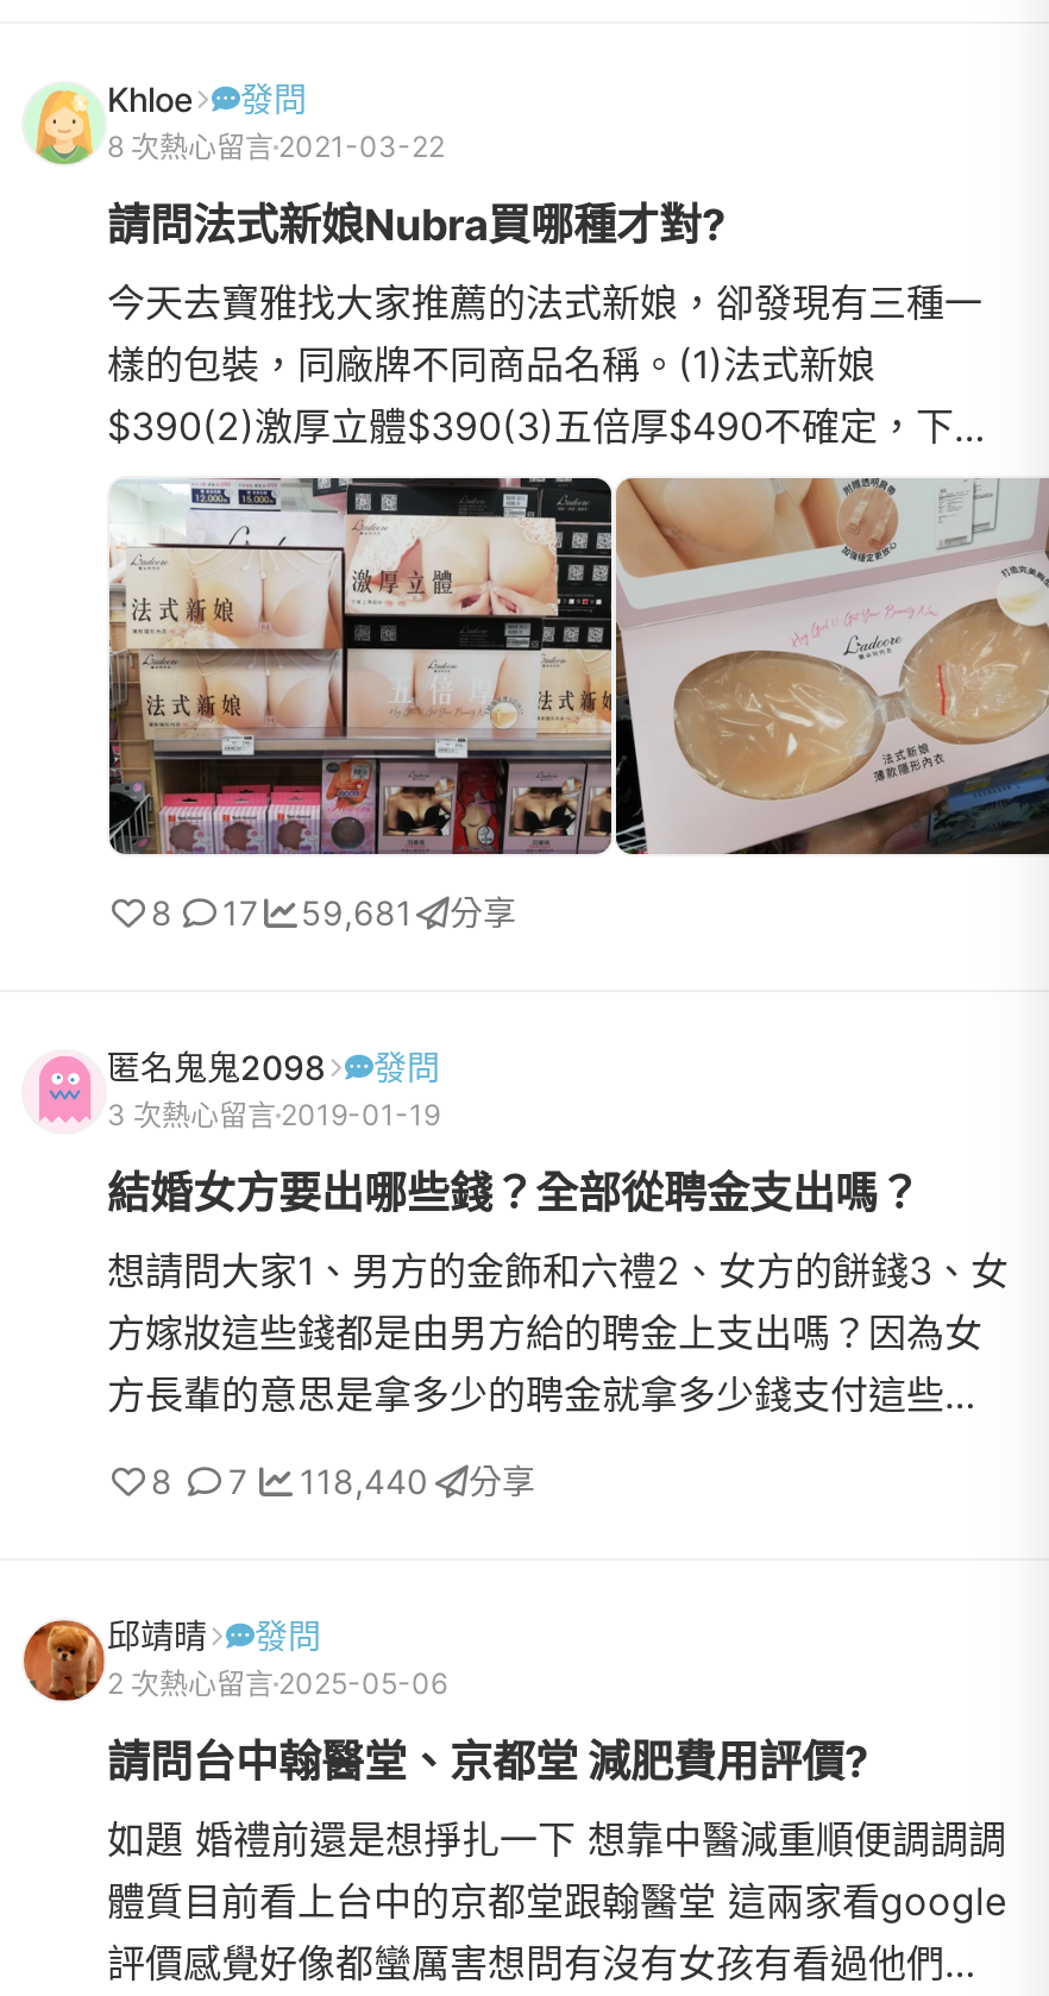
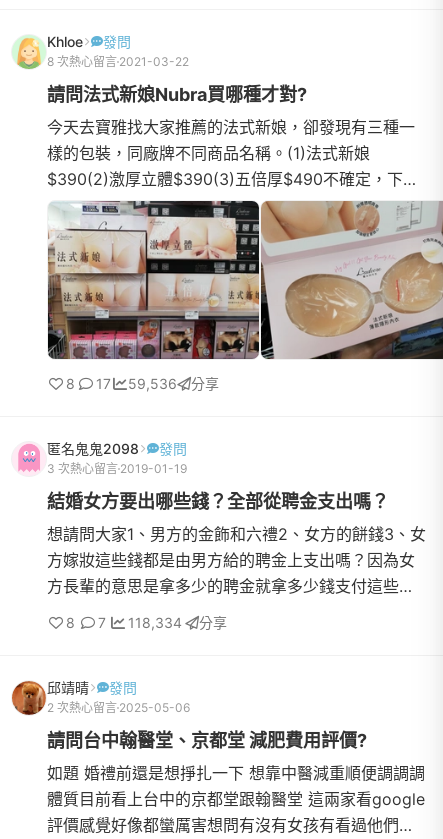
- 8 17 59,681 分享
+ 8 17 59,536 分享

- 8 7 118,440 分享
+ 8 7 118,334 分享
